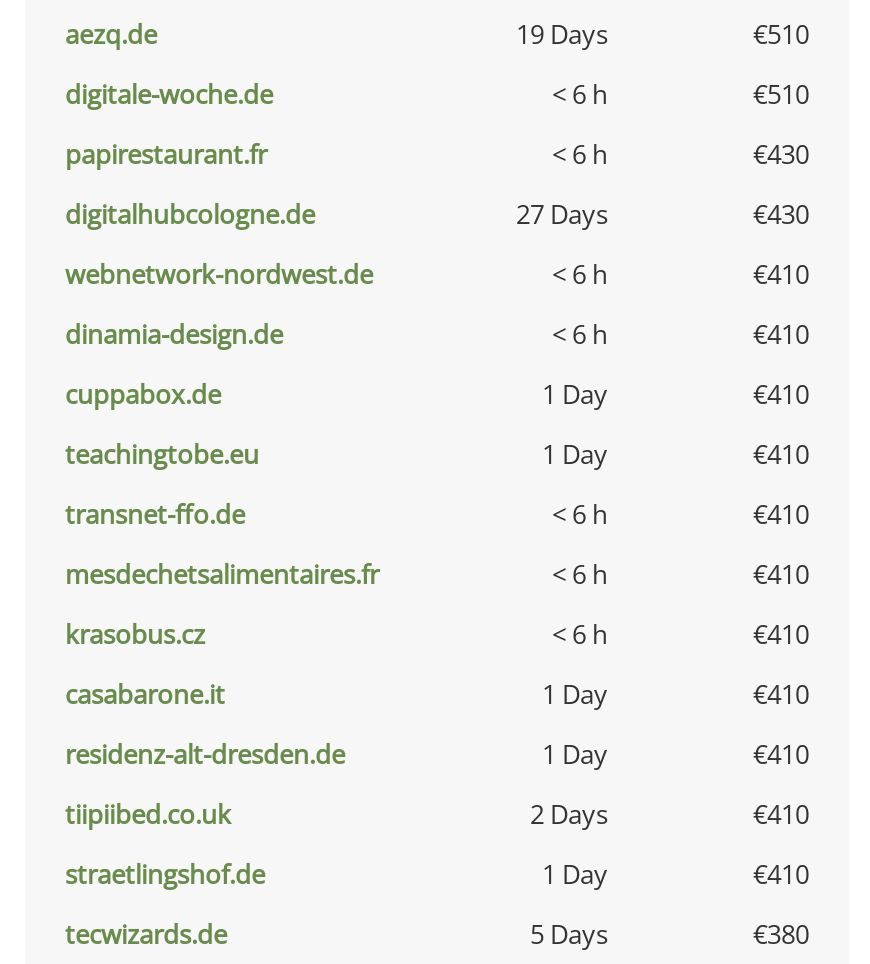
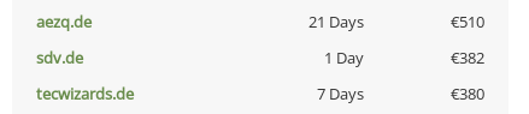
- 19 Days
+ 21 Days

- digitale-woche.de
- < 6 h
- €510
- papirestaurant.fr
- < 6 h
- €430
- digitalhubcologne.de
- 27 Days
- €430
- webnetwork-nordwest.de
- < 6 h
- €410
- dinamia-design.de
- < 6 h
- €410
- cuppabox.de
+ sdv.de

- €410
- teachingtobe.eu
- 1 Day
- €410
- transnet-ffo.de
- < 6 h
- €410
- mesdechetsalimentaires.fr
- < 6 h
- €410
- krasobus.cz
- < 6 h
- €410
- casabarone.it
- 1 Day
- €410
- residenz-alt-dresden.de
- 1 Day
- €410
- tiipiibed.co.uk
- 2 Days
- €410
- straetlingshof.de
- 1 Day
- €410
+ €382

- 5 Days
+ 7 Days
